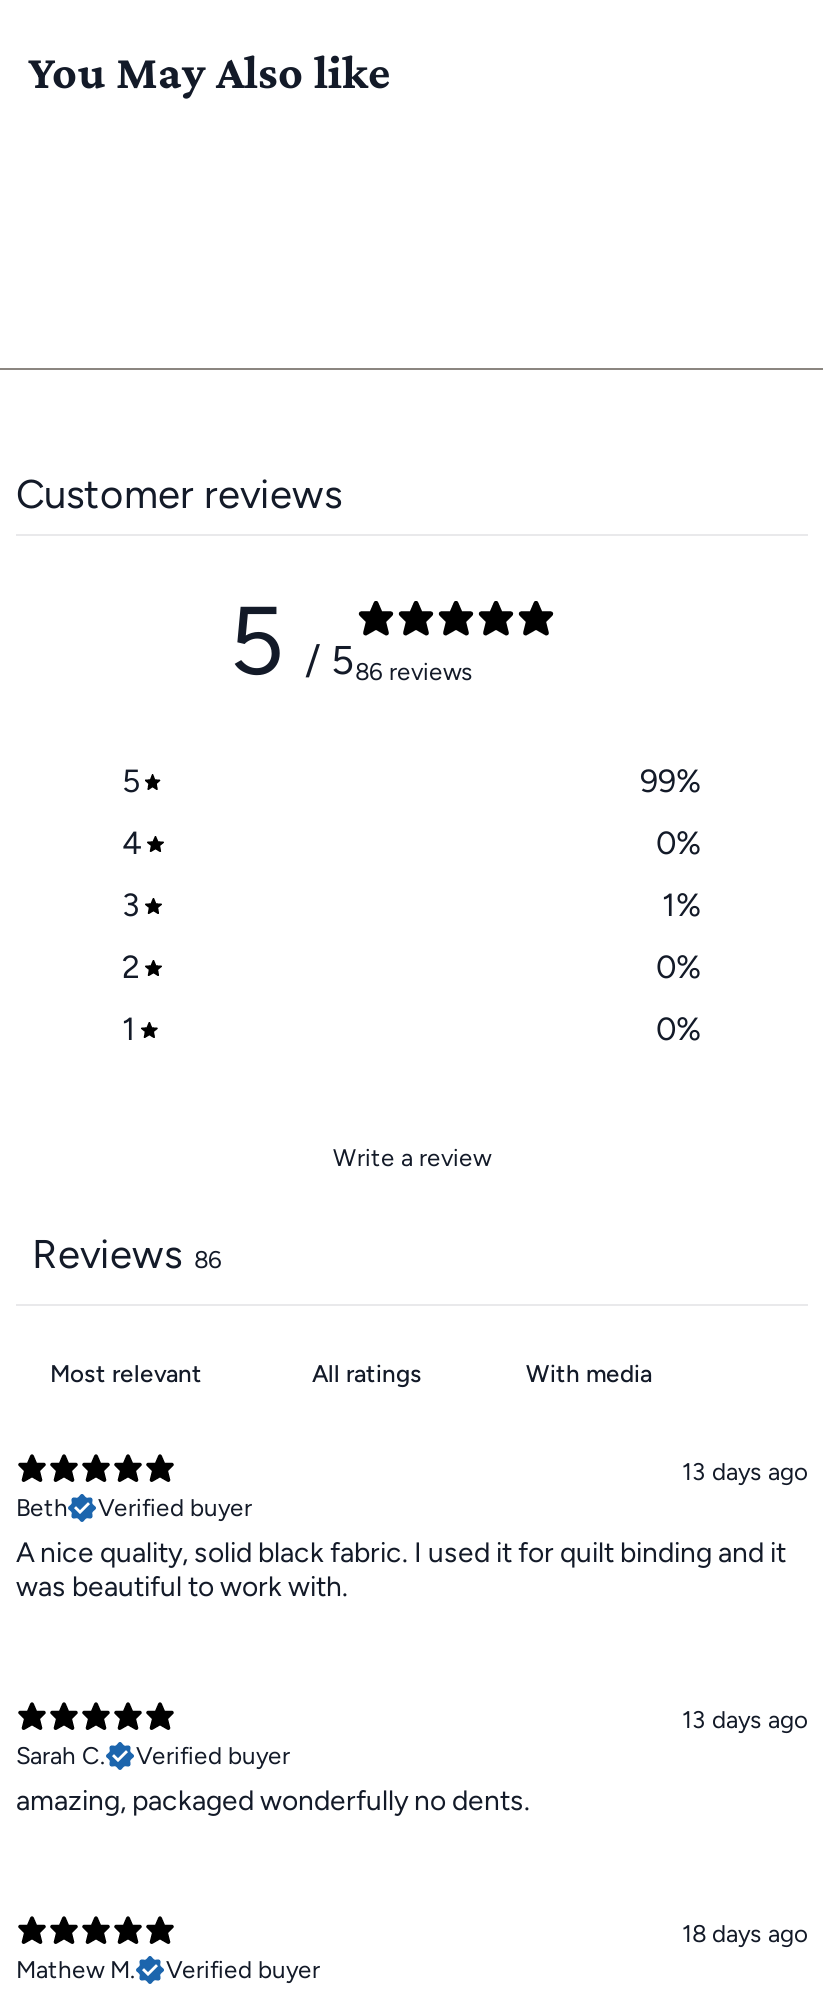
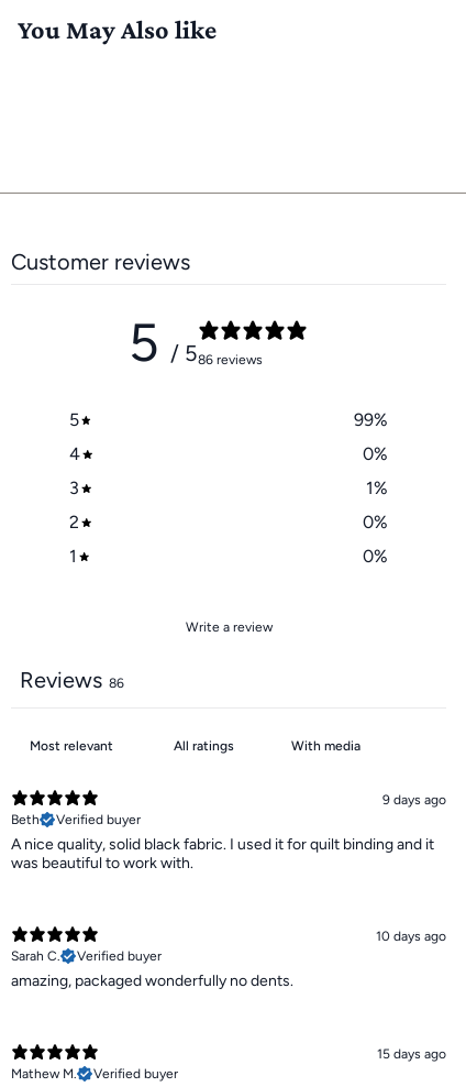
- 13 days ago
+ 9 days ago

- 13 days ago
+ 10 days ago

- 18 days ago
+ 15 days ago
